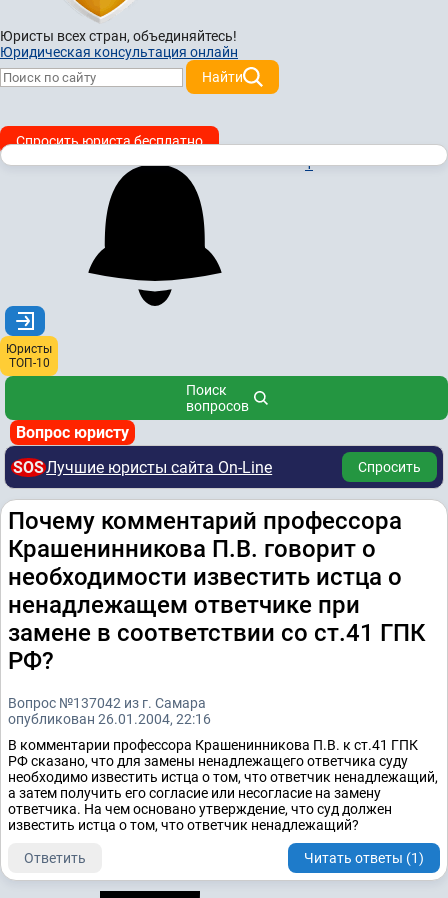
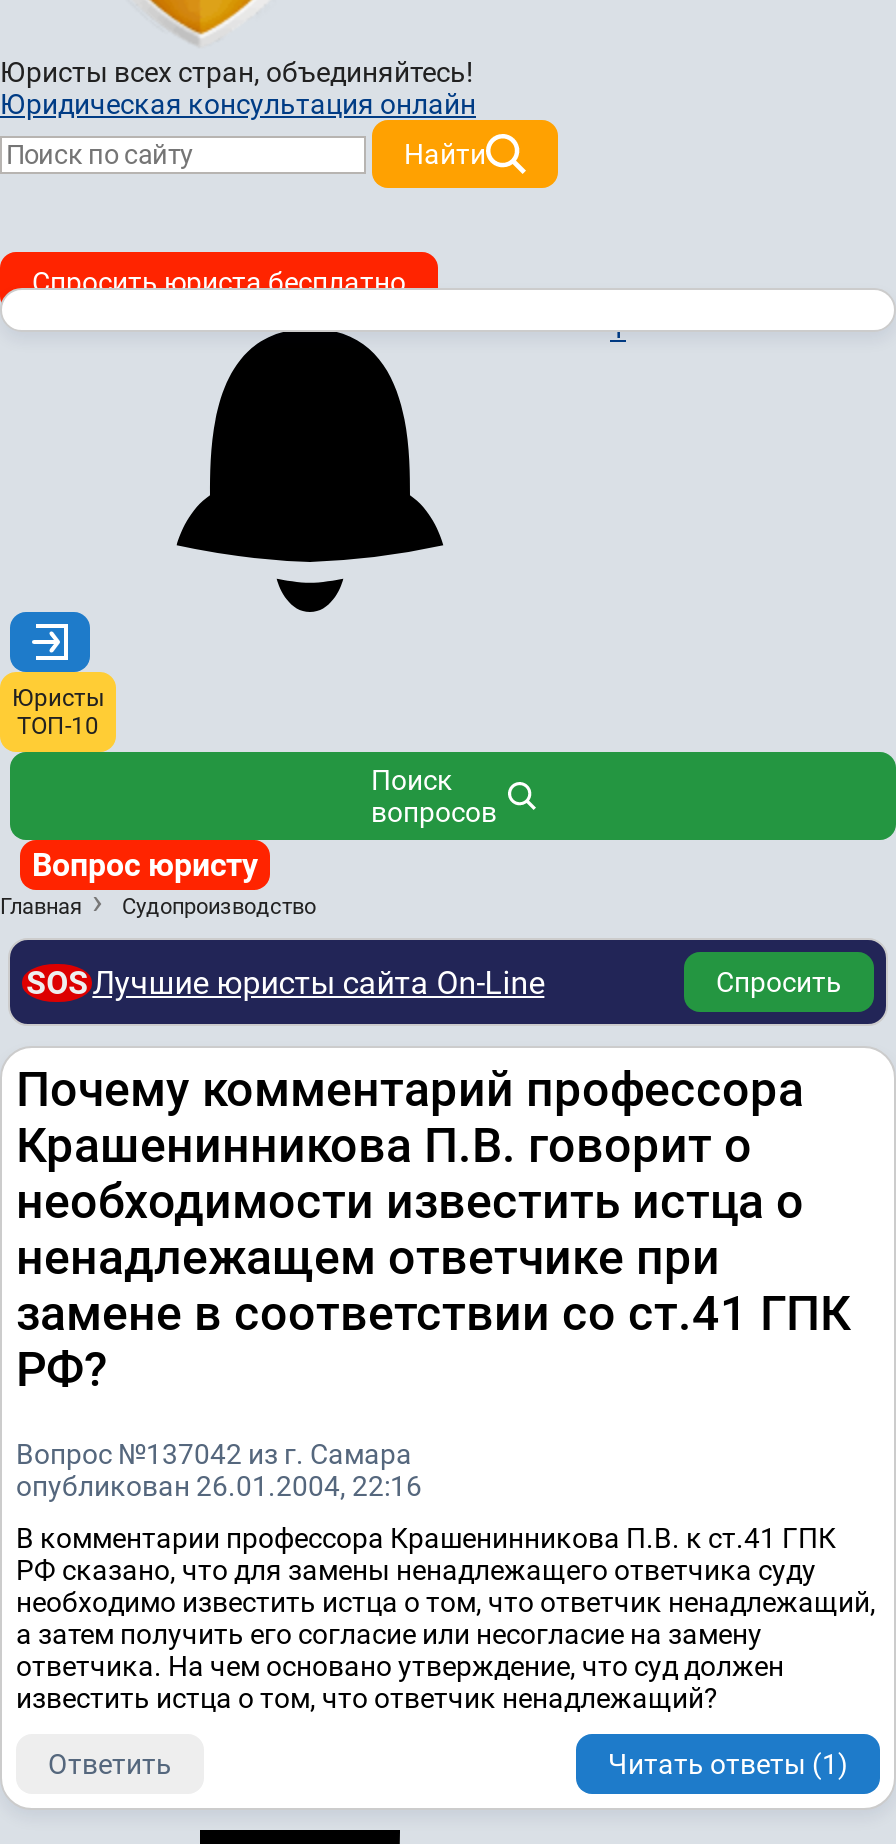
+ Главная
+ Судопроизводство
